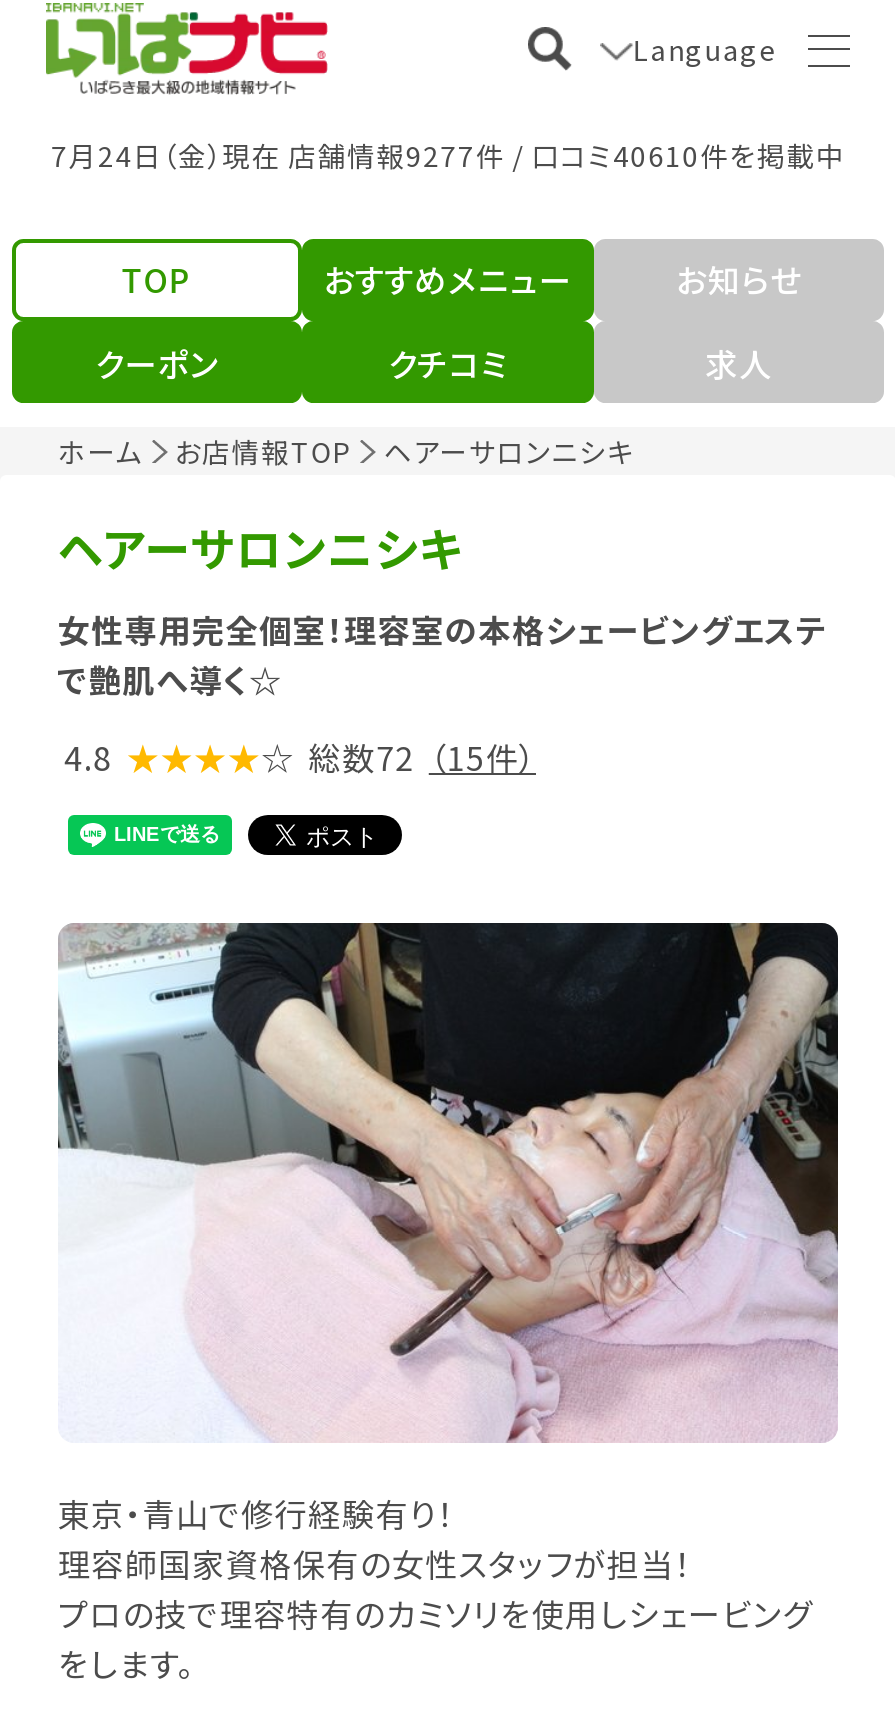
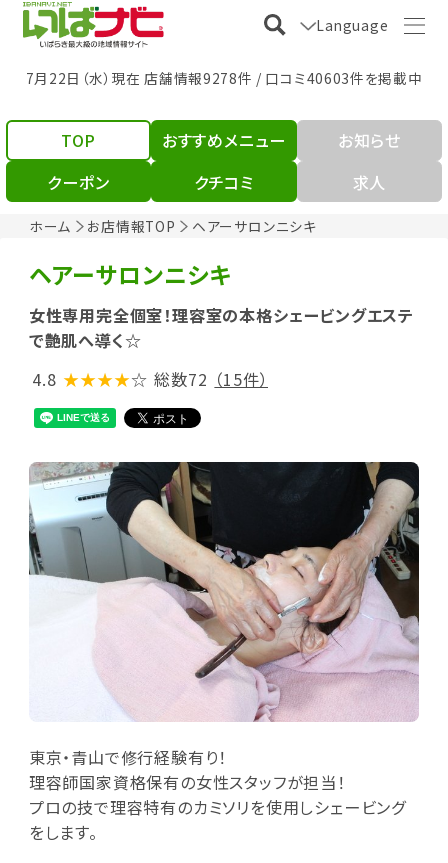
- 7月24日（金）現在 店舗情報9277件 / 口コミ40610件を掲載中
+ 7月22日（水）現在 店舗情報9278件 / 口コミ40603件を掲載中
